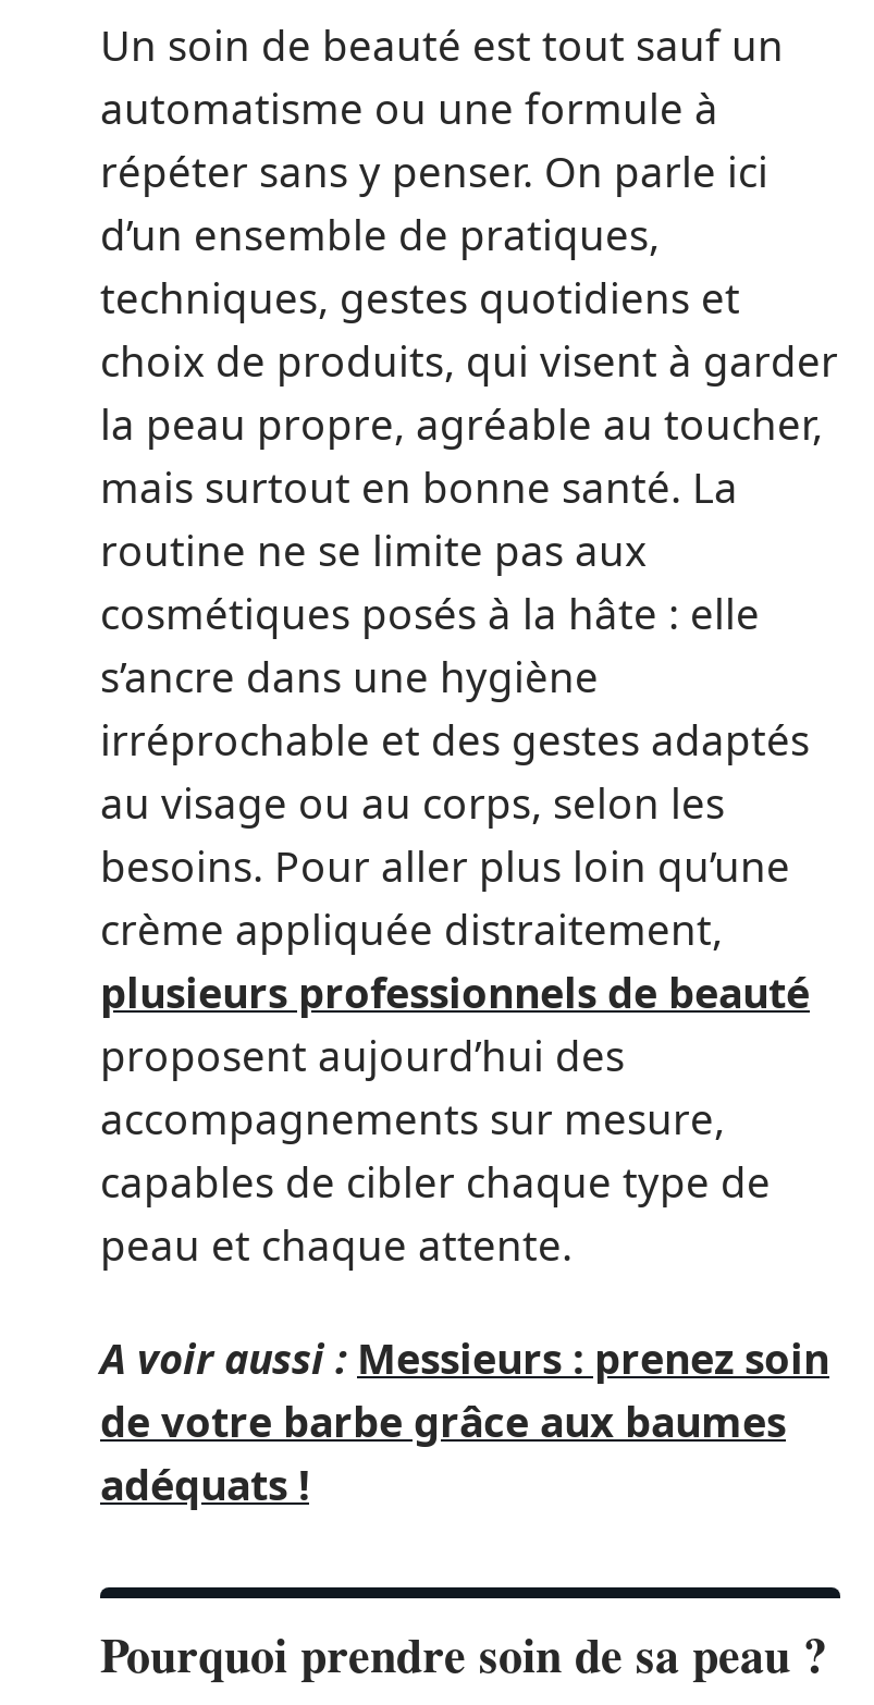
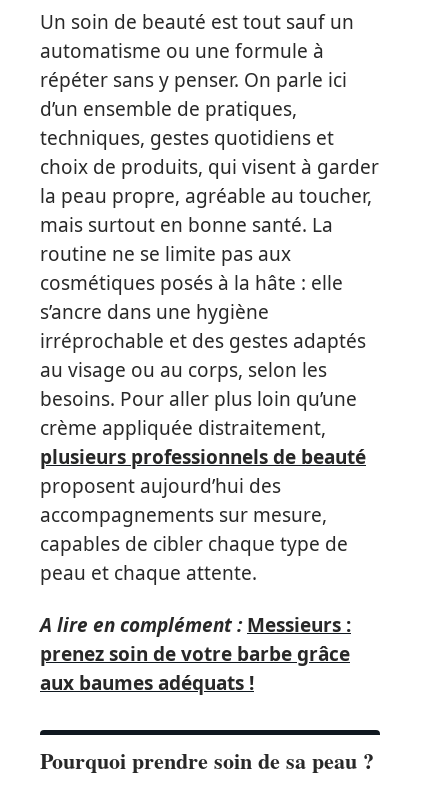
- A voir aussi : Messieurs : prenez soin
- de votre barbe grâce aux baumes
- adéquats !
+ A lire en complément : Messieurs :
+ prenez soin de votre barbe grâce
+ aux baumes adéquats !
